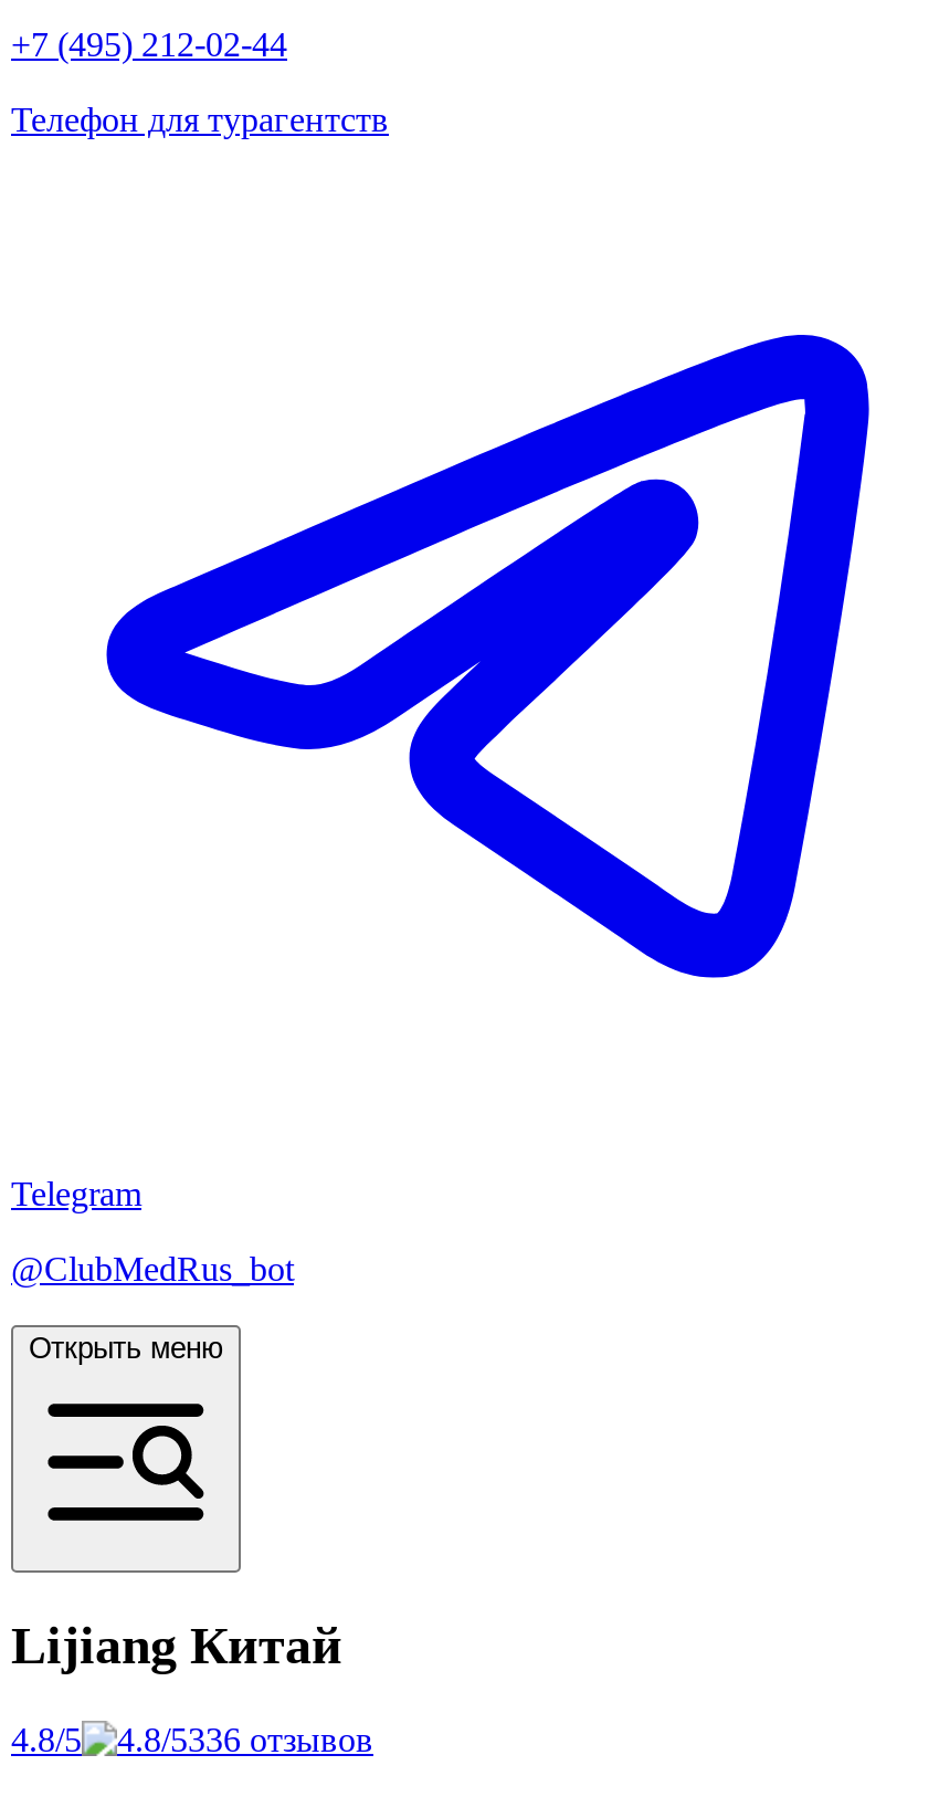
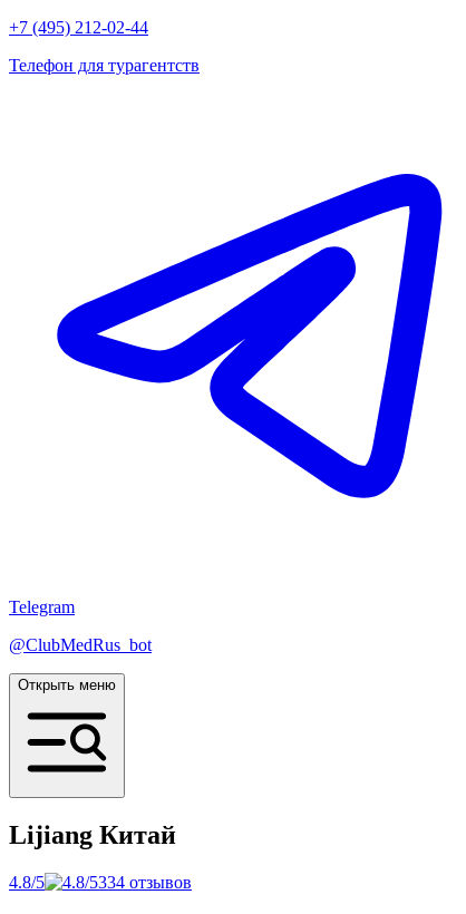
- 336 отзывов
+ 334 отзывов
